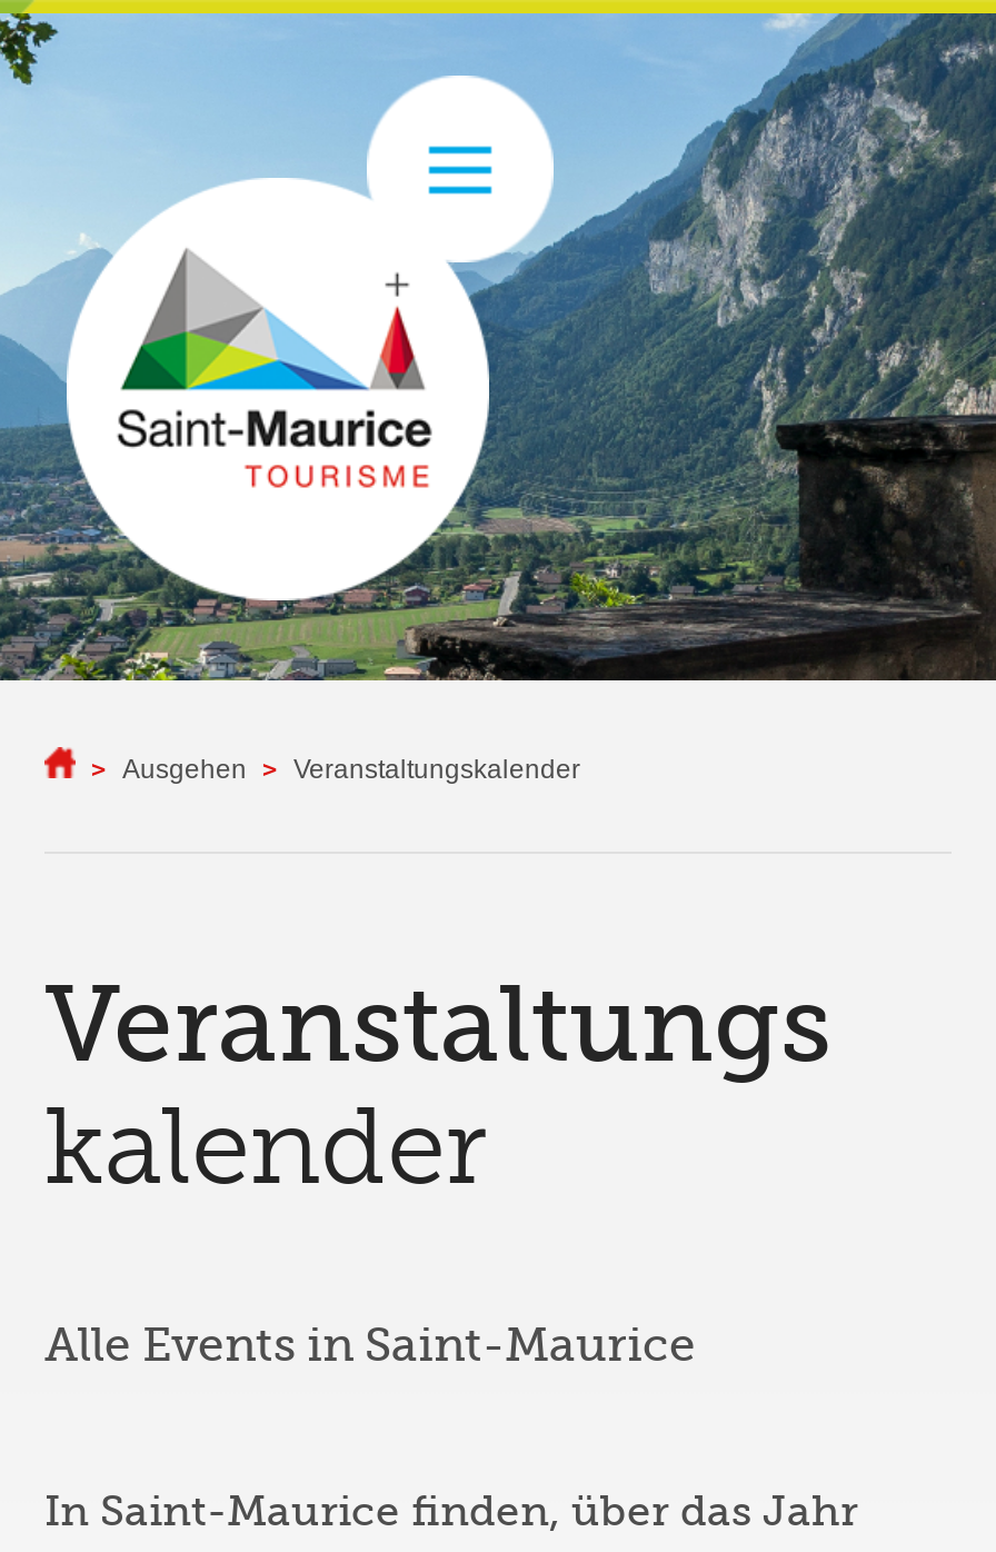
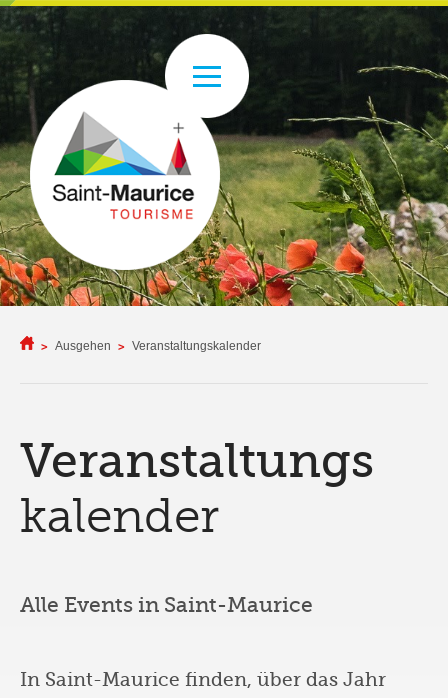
- [image]
+ [image]
